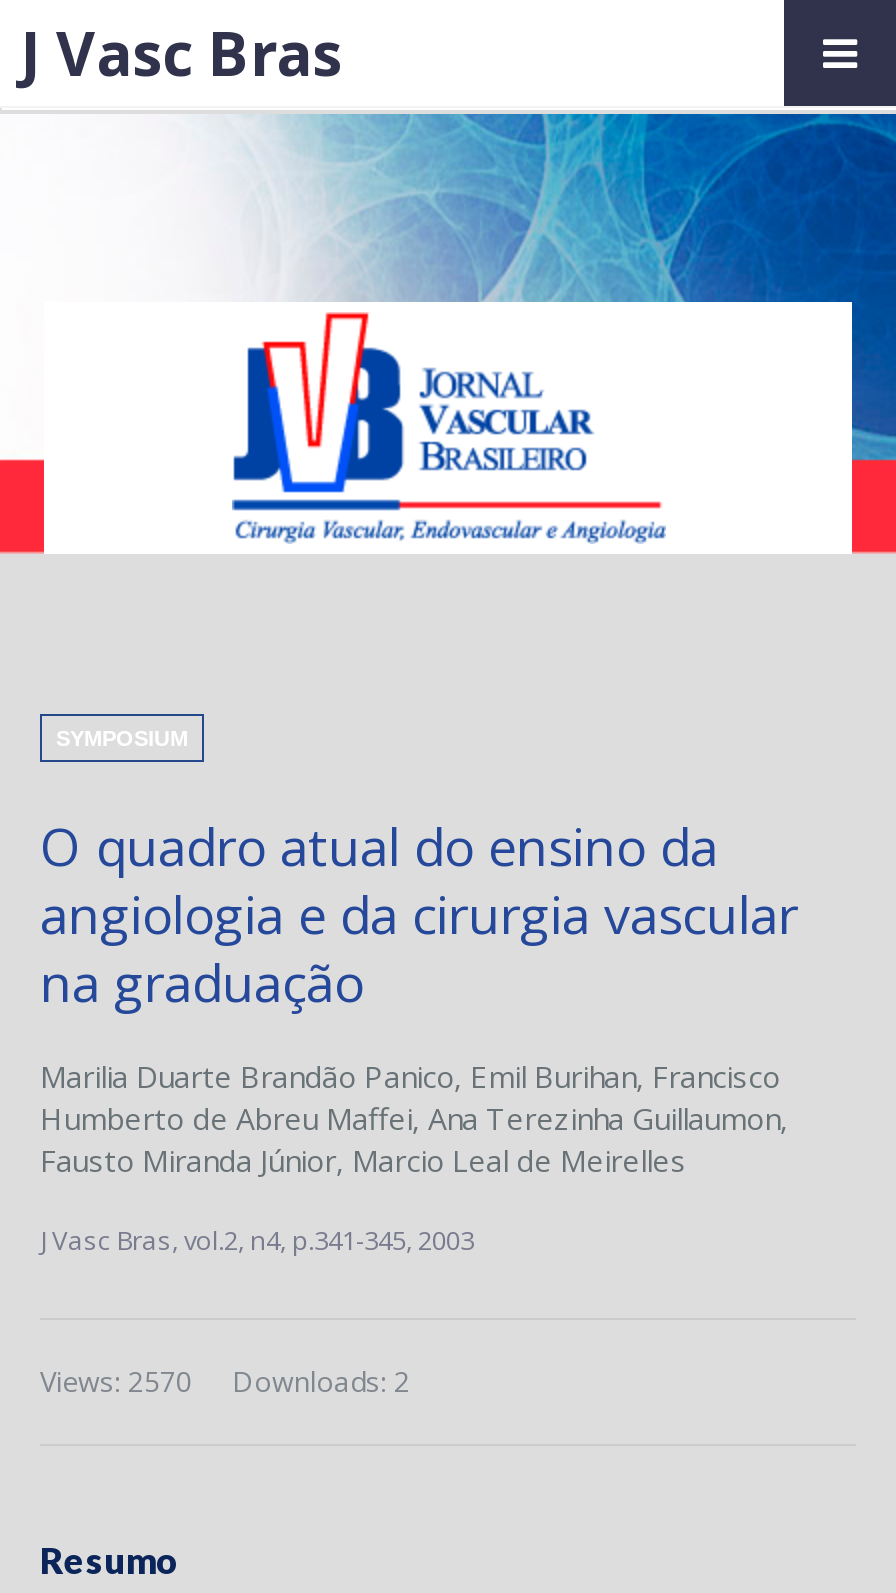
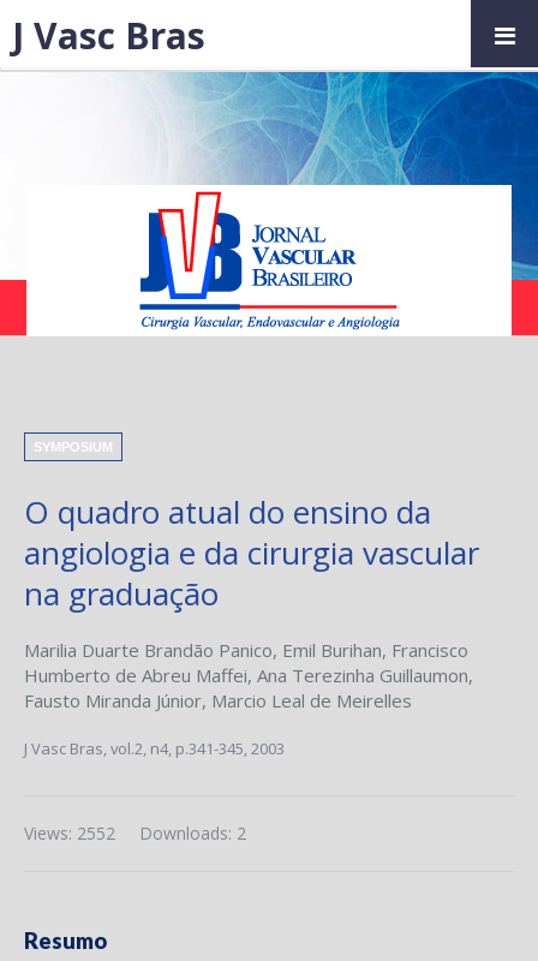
- Views: 2570 Downloads: 2
+ Views: 2552 Downloads: 2
